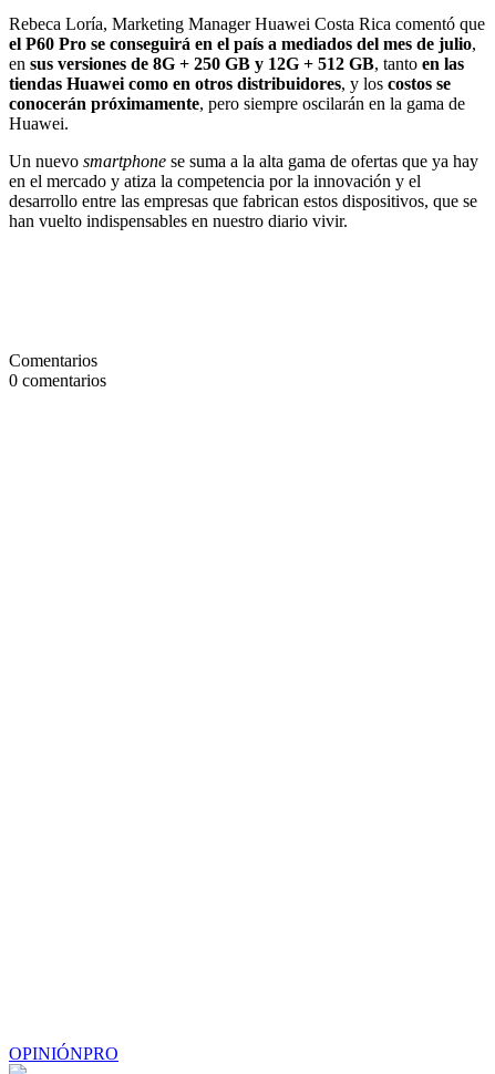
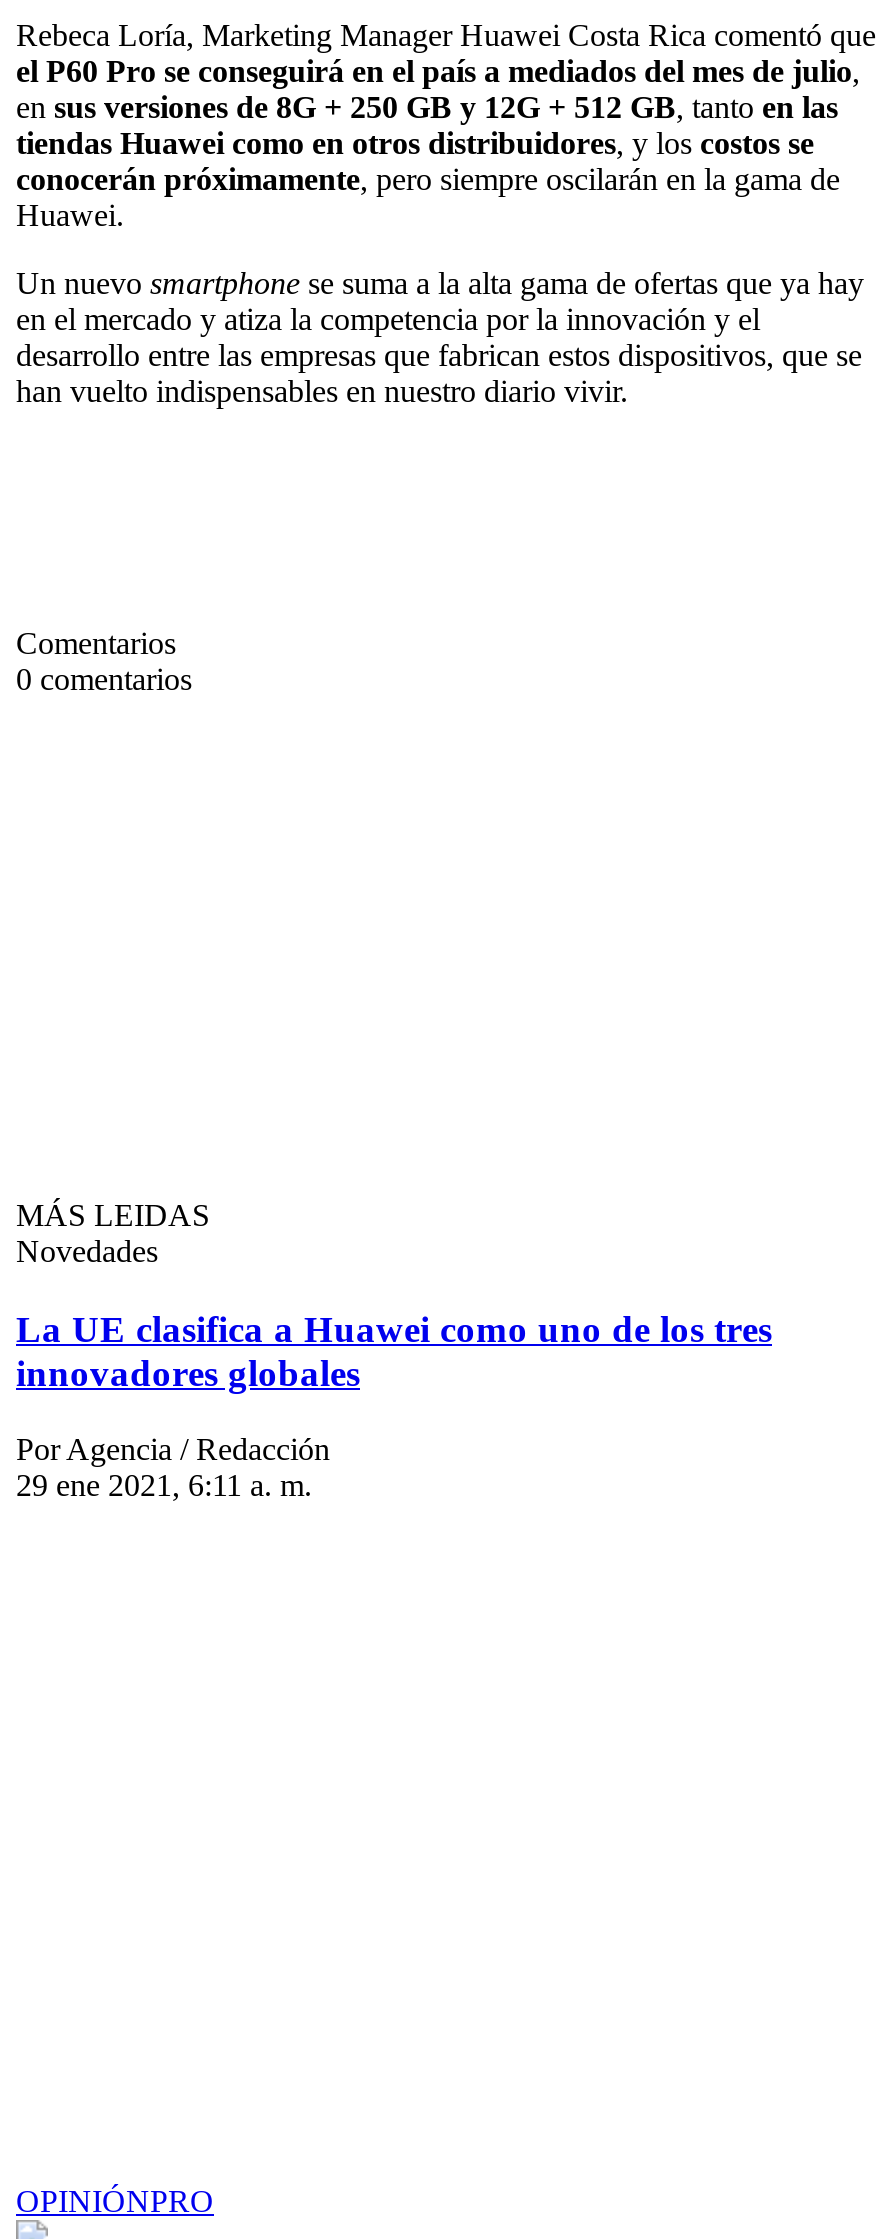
+ MÁS LEIDAS
+ Novedades
+ La UE clasifica a Huawei como uno de los tres
+ innovadores globales
+ Por Agencia / Redacción
+ 29 ene 2021, 6:11 a. m.
